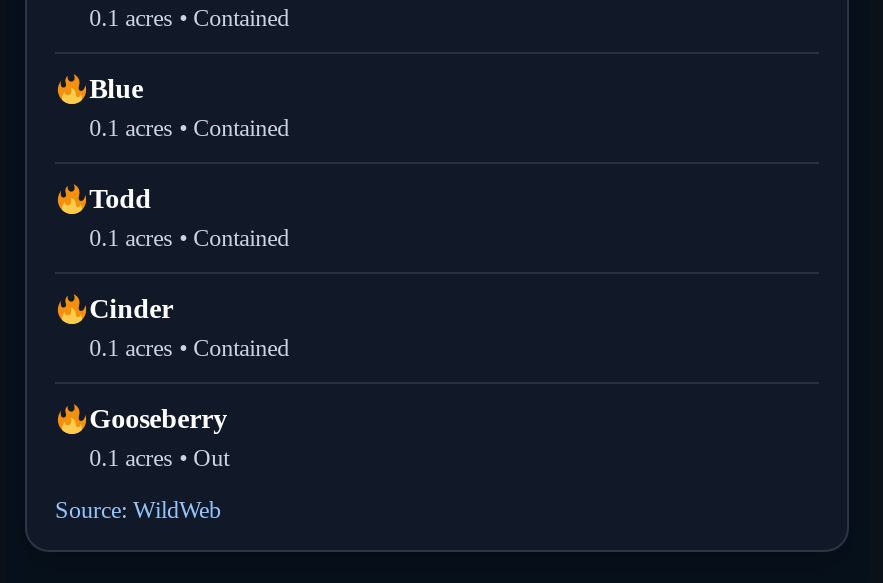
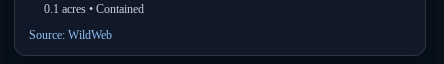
- Blue
- 0.1 acres • Contained
- Todd
- 0.1 acres • Contained
- Cinder
- 0.1 acres • Contained
- Gooseberry
- 0.1 acres • Out
